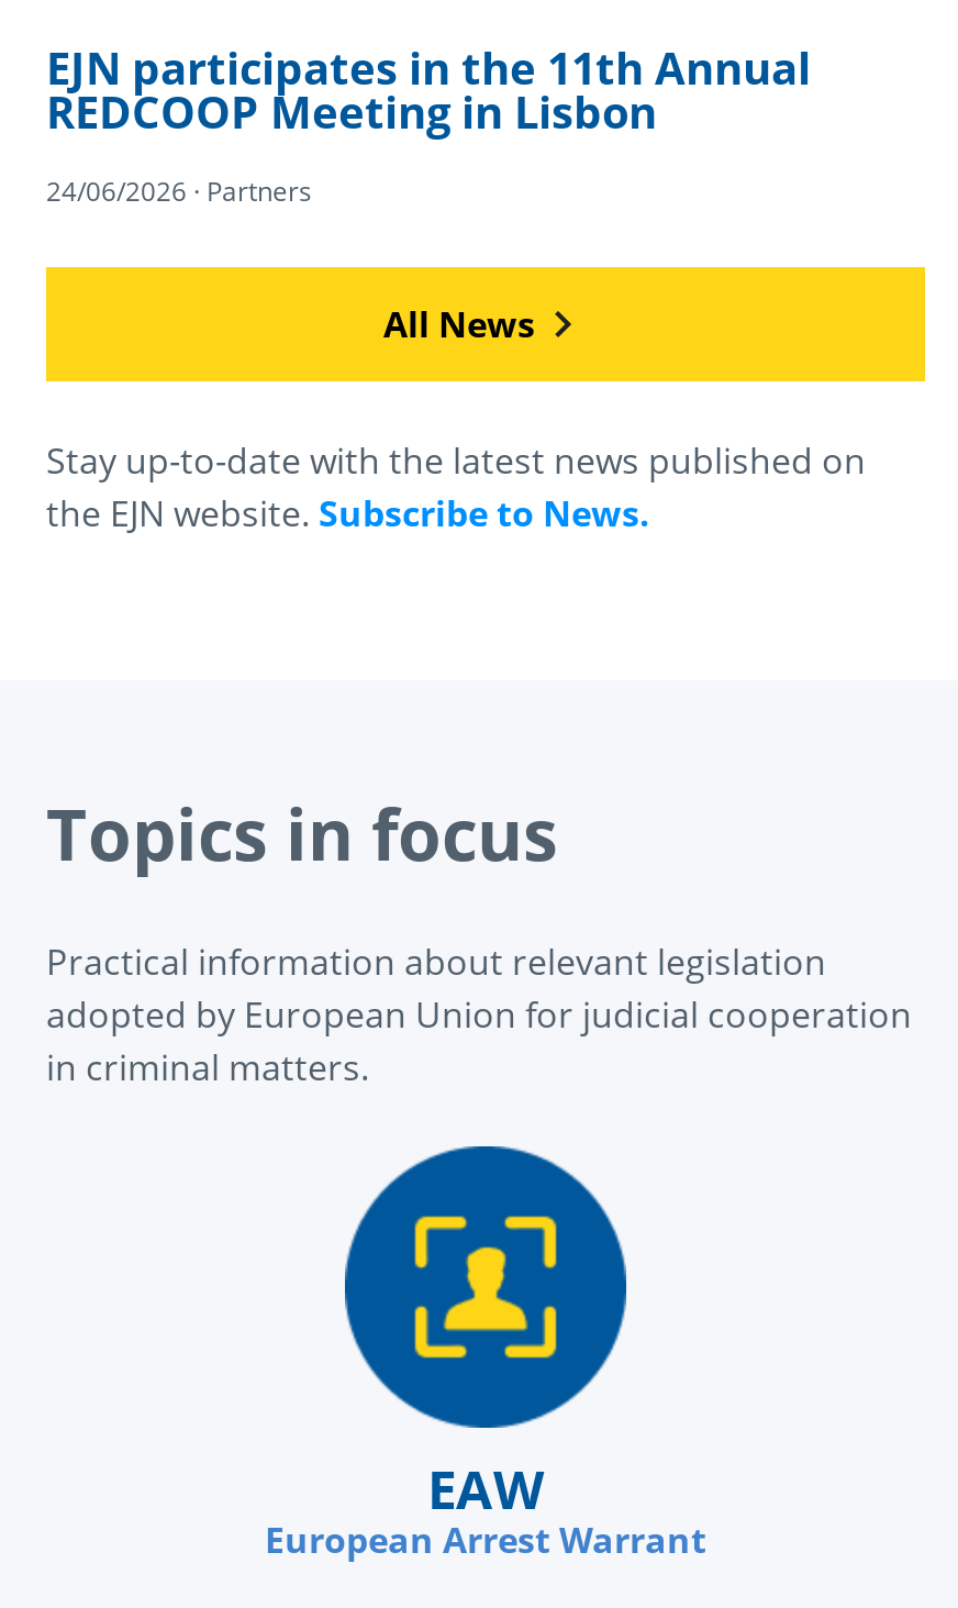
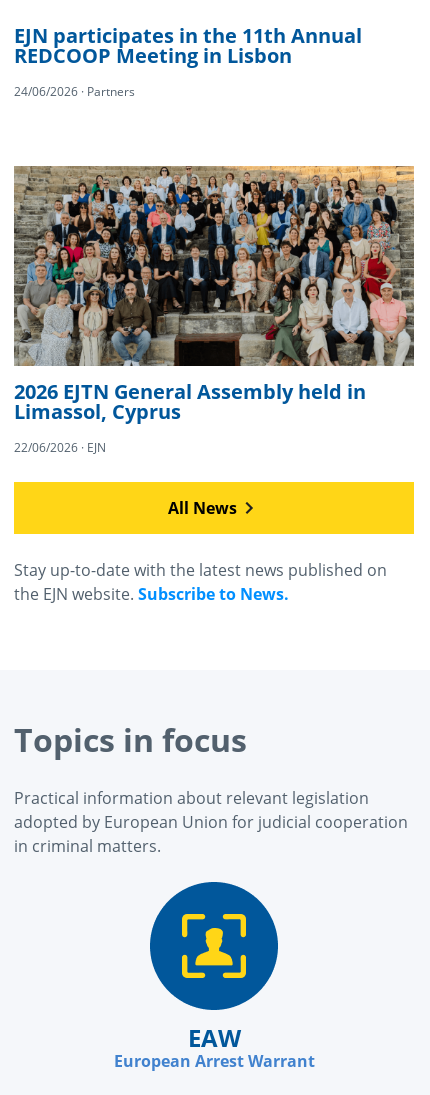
+ [image]
+ 2026 EJTN General Assembly held in
+ Limassol, Cyprus
+ 22/06/2026 · EJN
